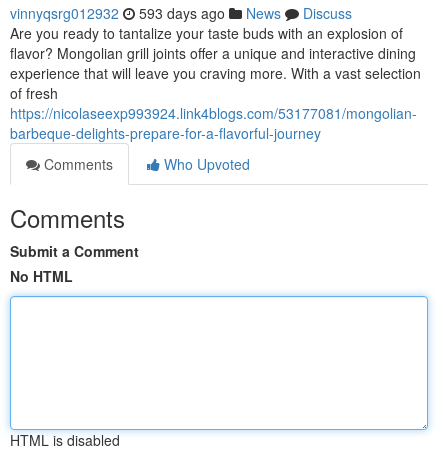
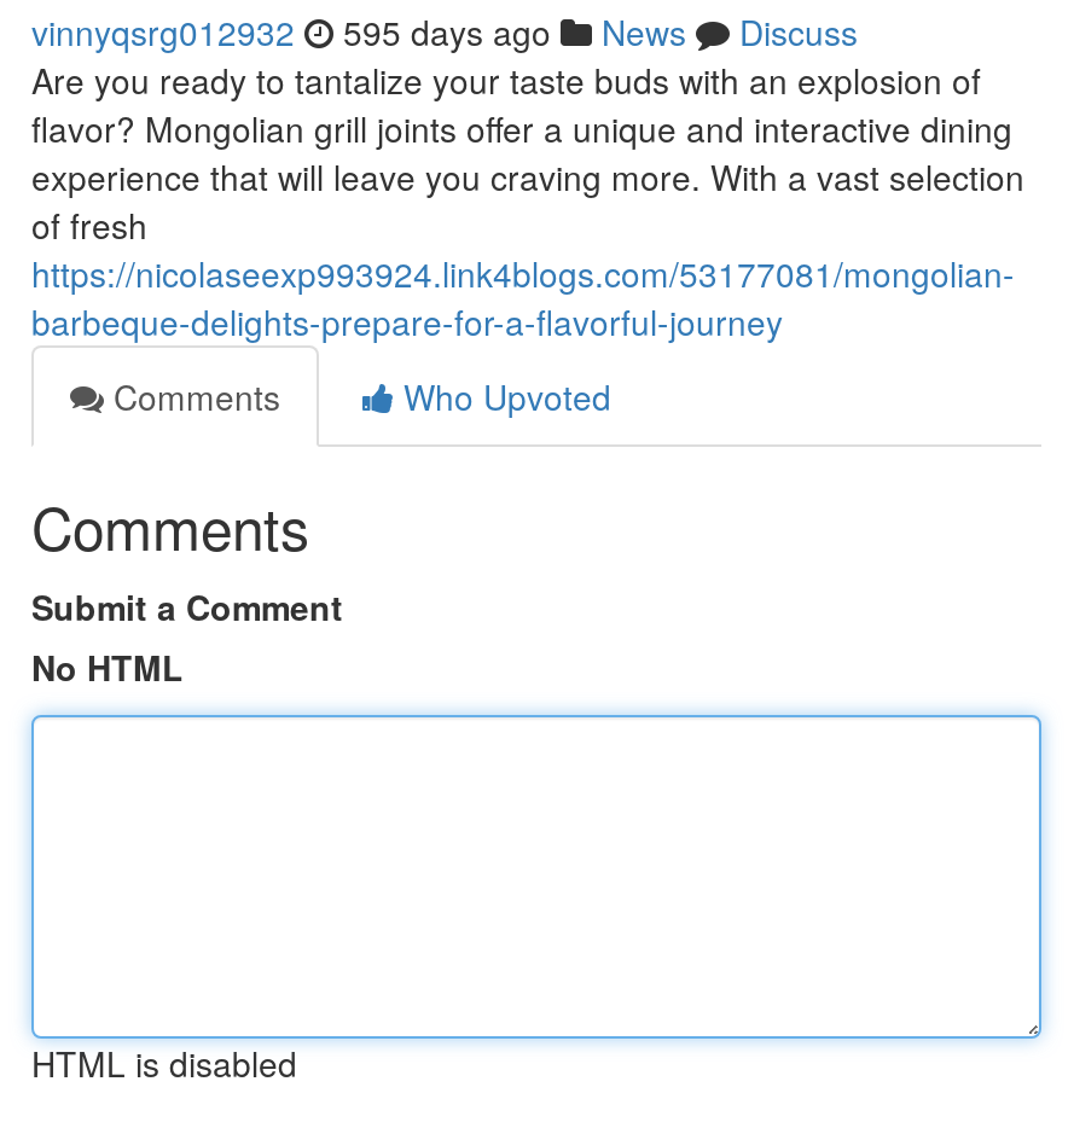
- vinnyqsrg012932 593 days ago News Discuss
+ vinnyqsrg012932 595 days ago News Discuss
